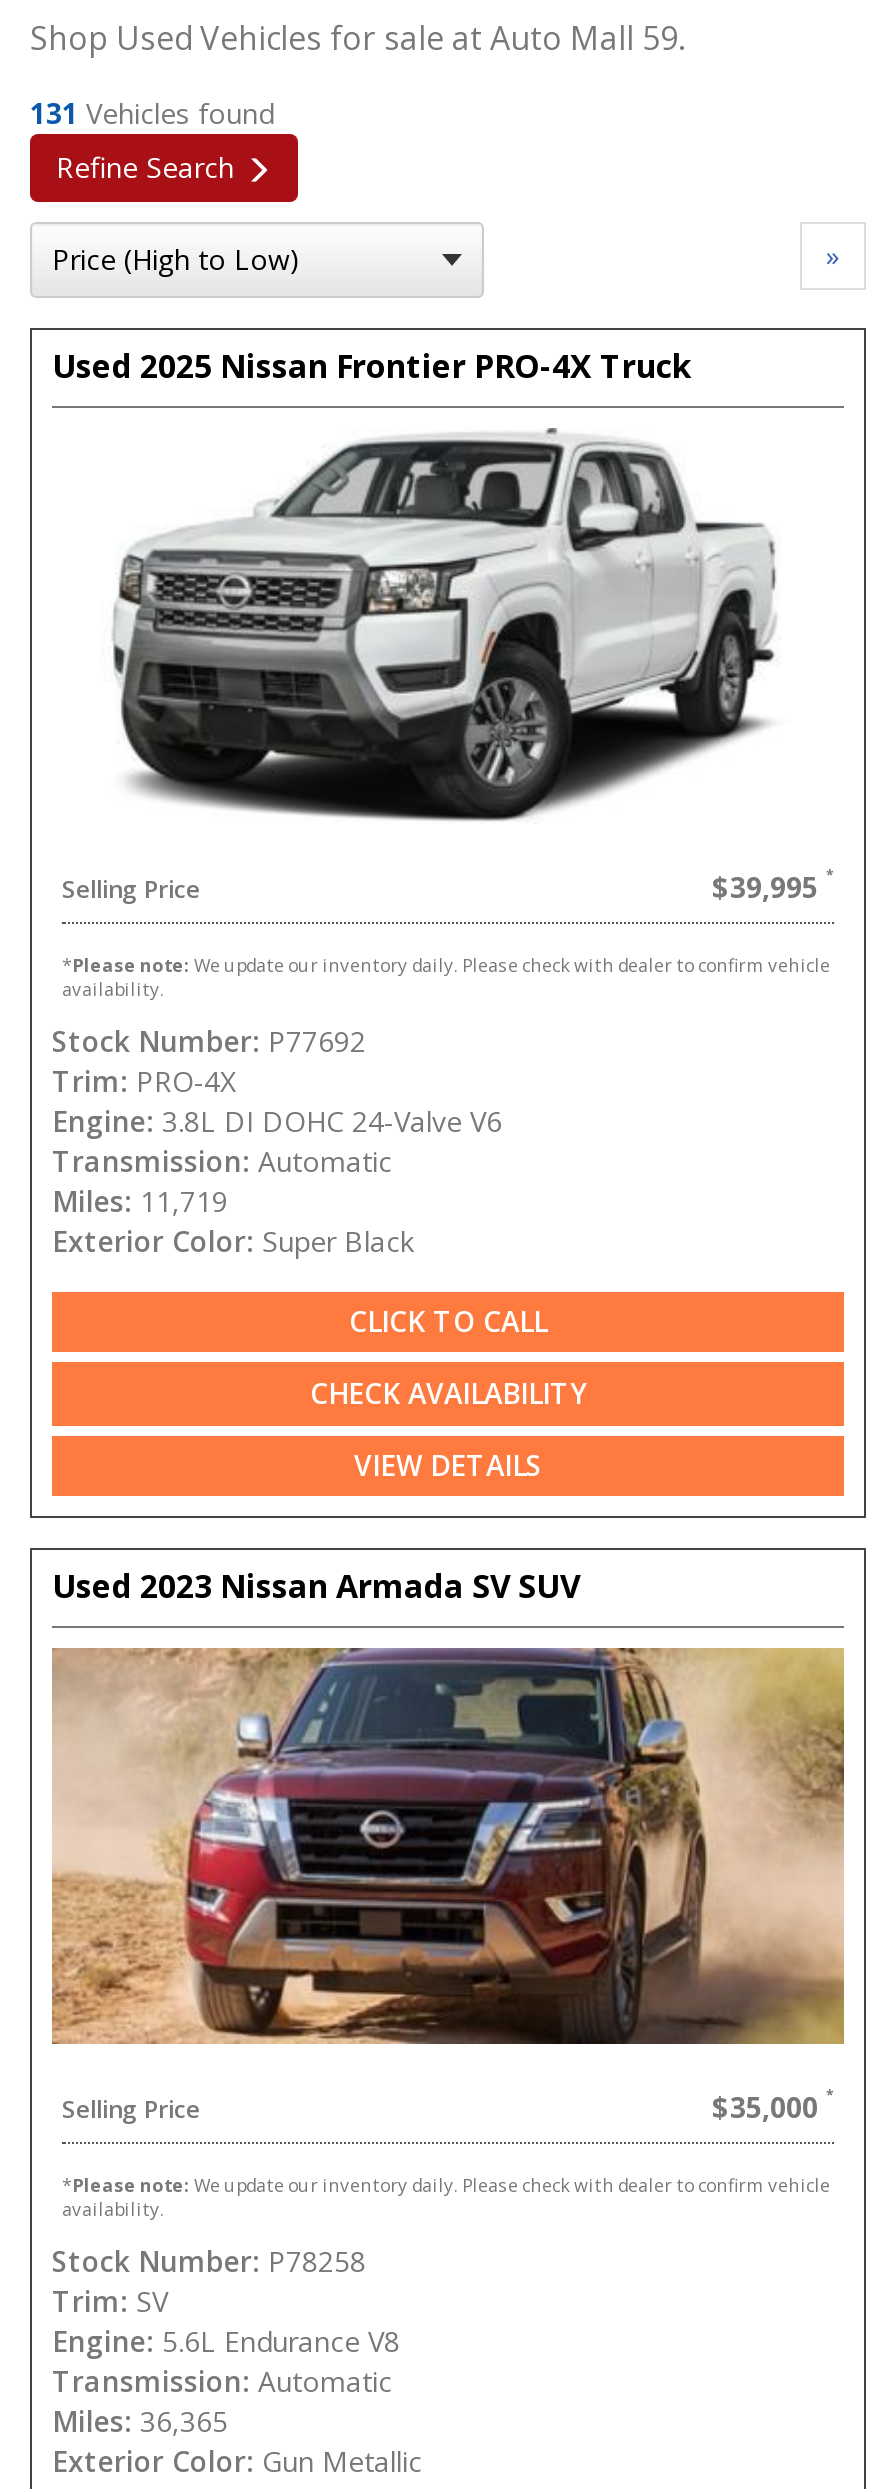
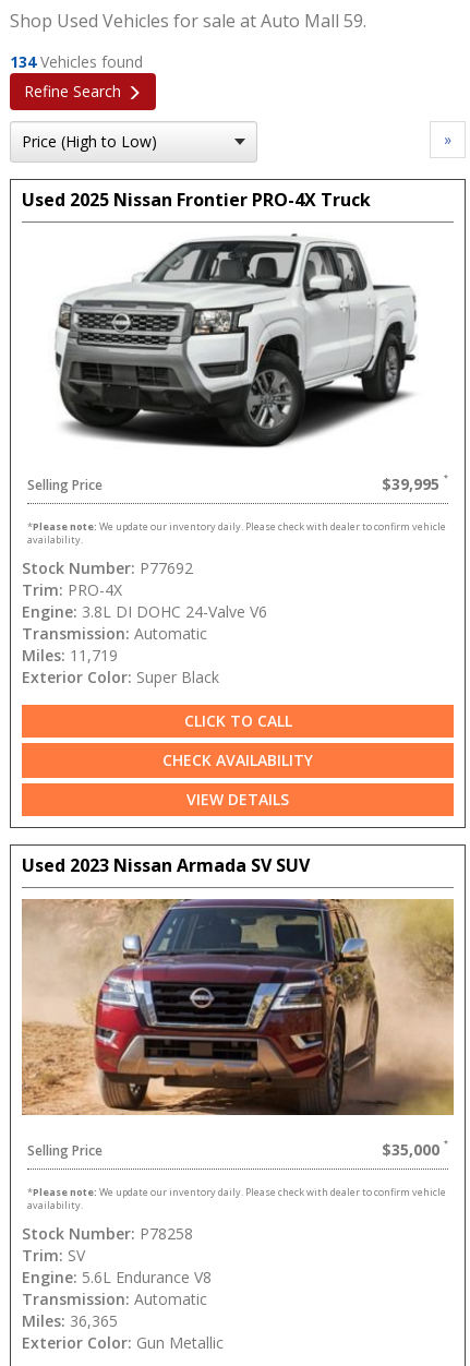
- 131 Vehicles found
+ 134 Vehicles found
